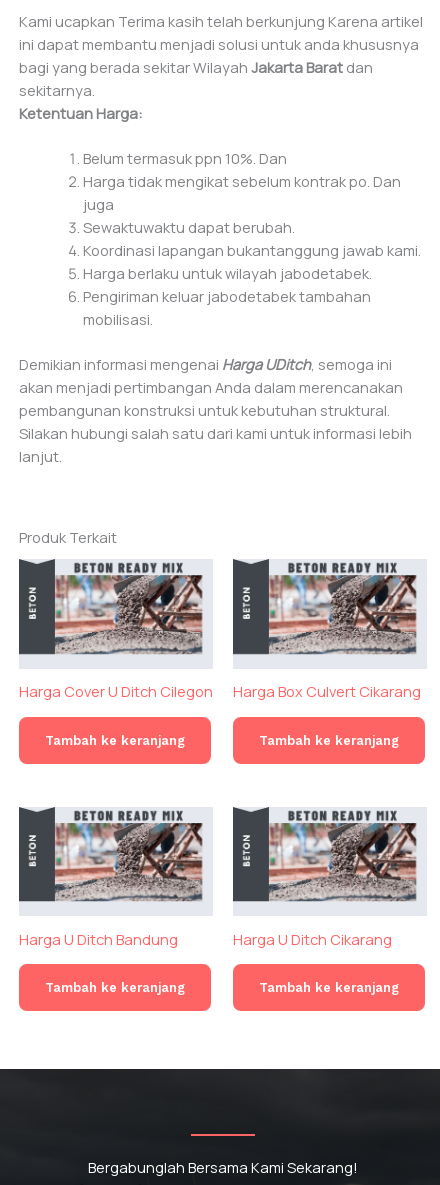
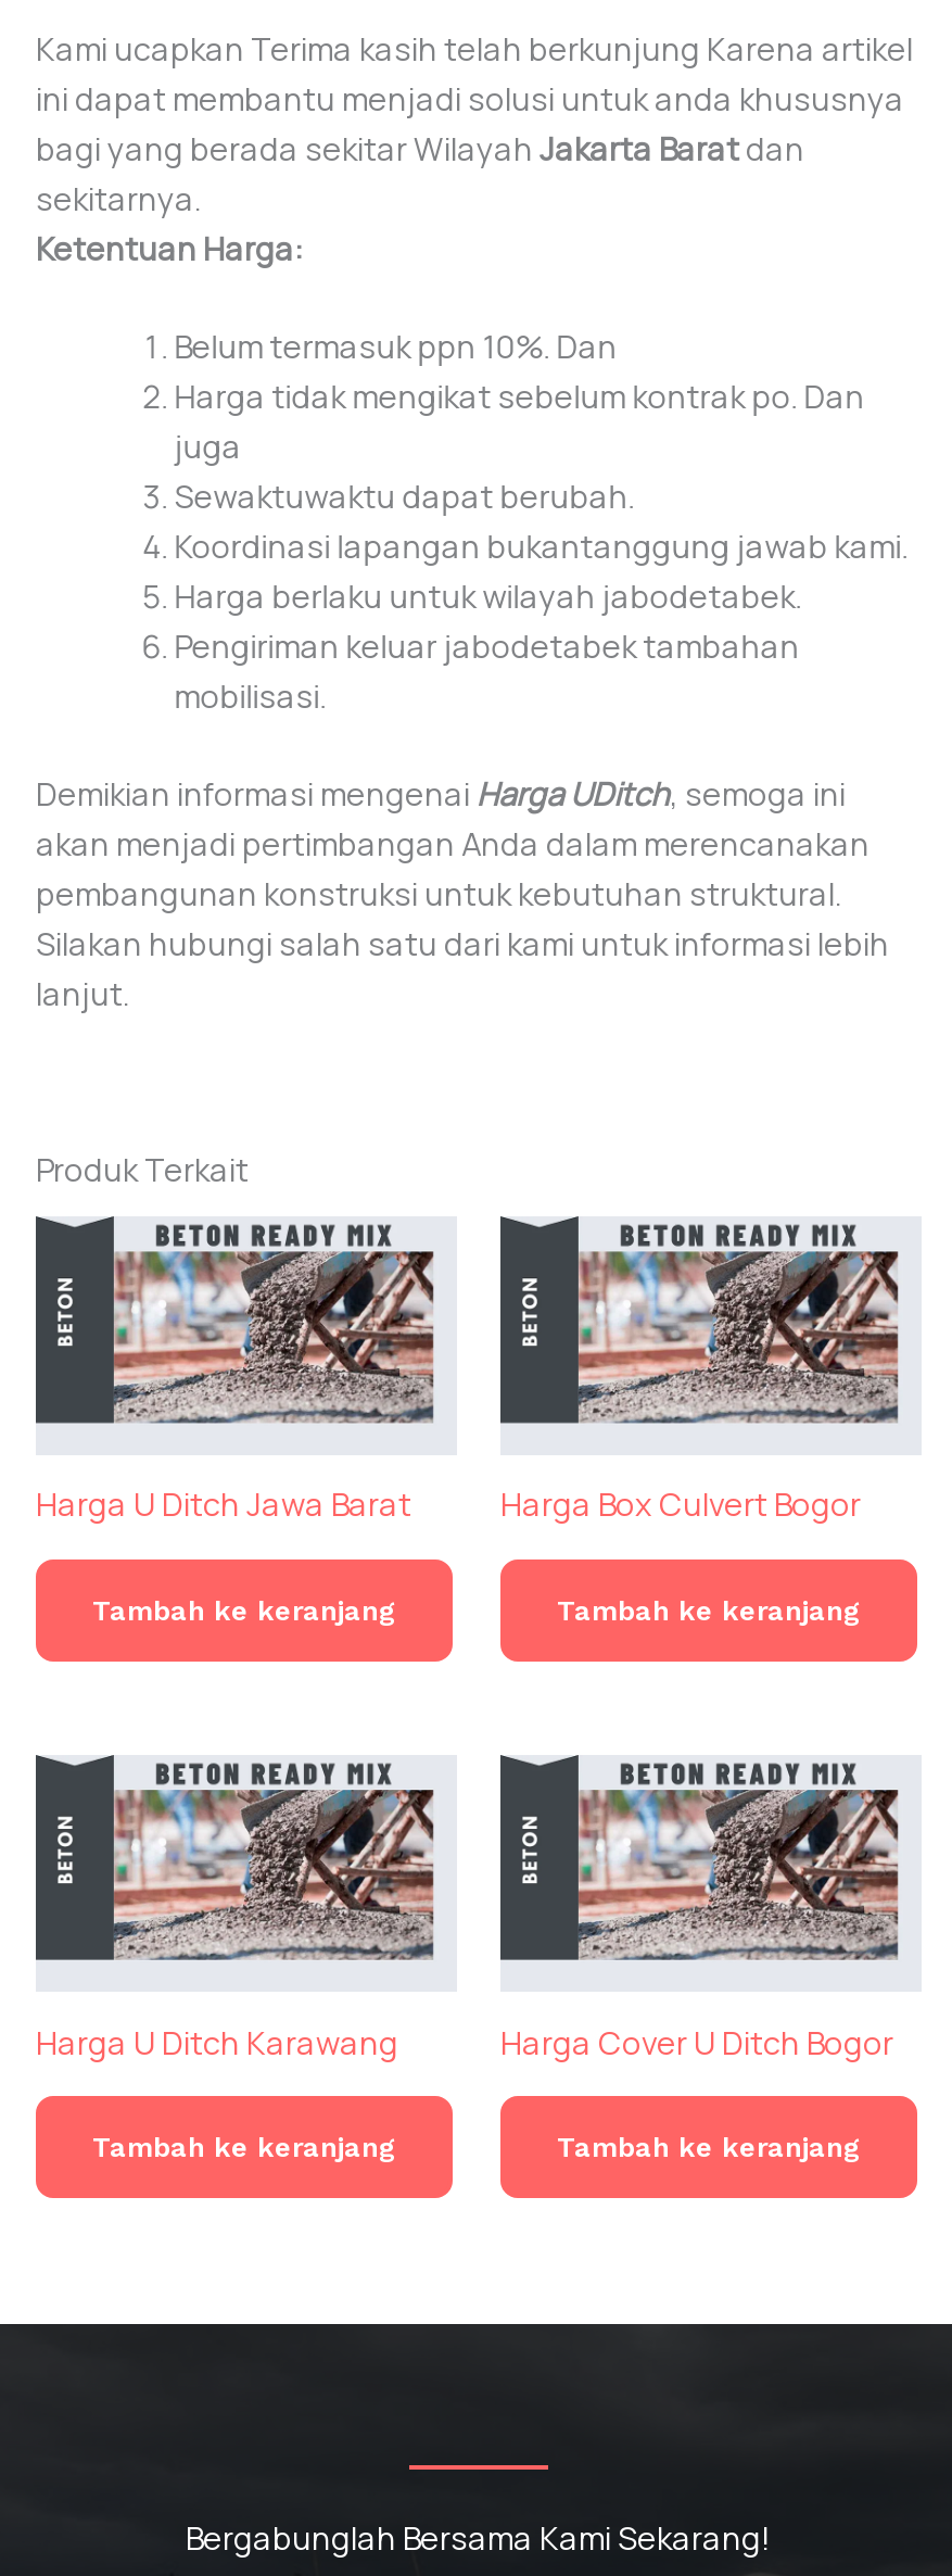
- Harga Cover U Ditch Cilegon
+ Harga U Ditch Jawa Barat

- Harga Box Culvert Cikarang
+ Harga Box Culvert Bogor

- Harga U Ditch Bandung
+ Harga U Ditch Karawang

- Harga U Ditch Cikarang
+ Harga Cover U Ditch Bogor
